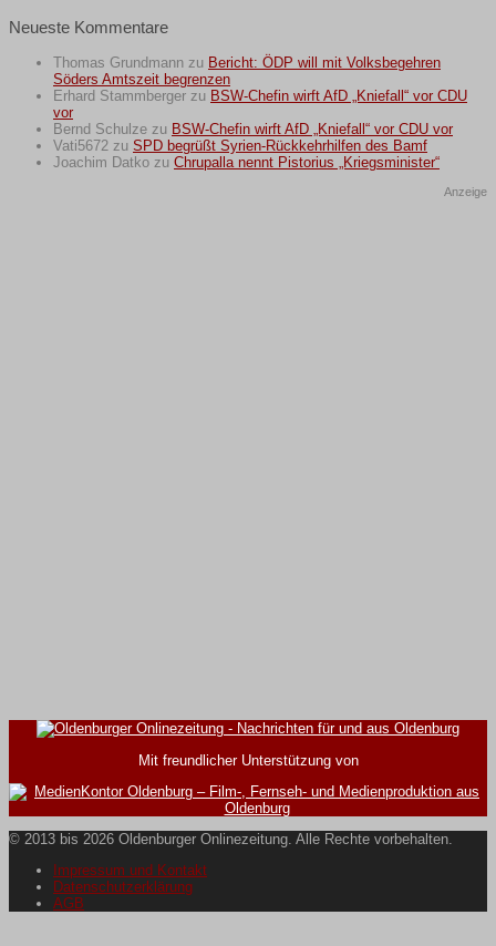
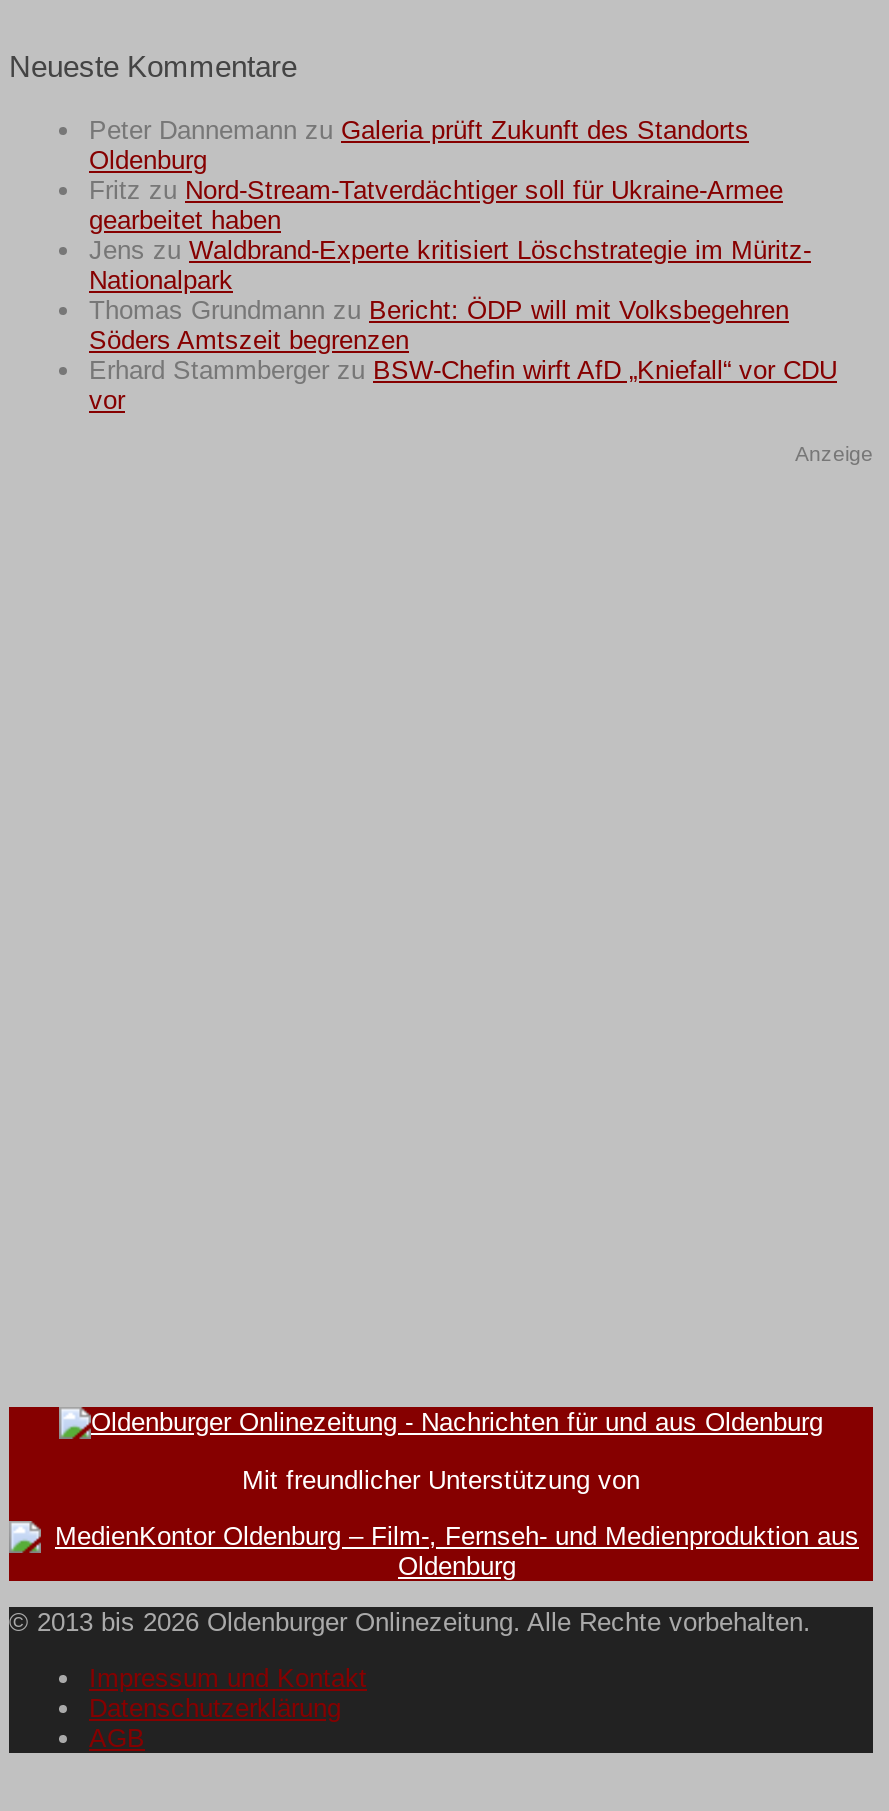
+ Peter Dannemann zu Galeria prüft Zukunft des Standorts
+ Oldenburg
+ FritzzuNord-Stream-Tatverdächtiger soll für Ukraine-Armee
+ gearbeitet haben
+ JenszuWaldbrand-Experte kritisiert Löschstrategie im Müritz-
+ Nationalpark

moved down: Thomas Grundmann zu Bericht: ÖDP will mit Volksbegehren | Söders Amtszeit begrenzen | Erhard StammbergerzuBSW-Chefin wirft AfD „Kniefall“ vor CDU | vor

- Bernd Schulze zu BSW-Chefin wirft AfD „Kniefall“ vor CDU vor
- Vati5672 zu SPD begrüßt Syrien-Rückkehrhilfen des Bamf
- Joachim DatkozuChrupalla nennt Pistorius „Kriegsminister“
